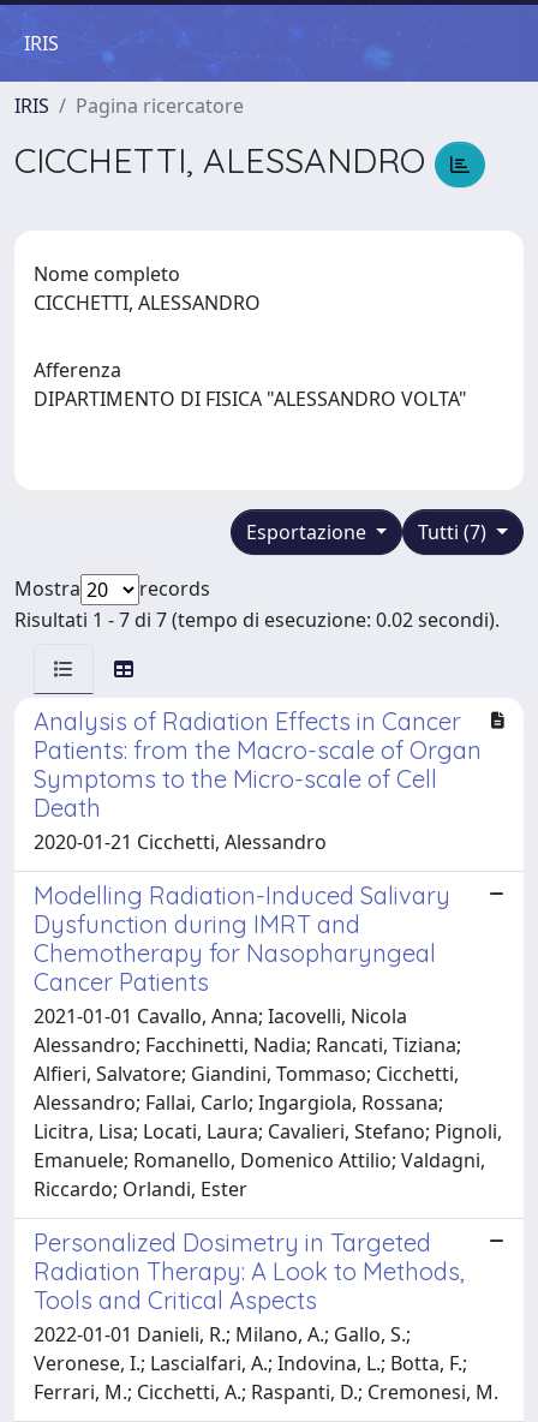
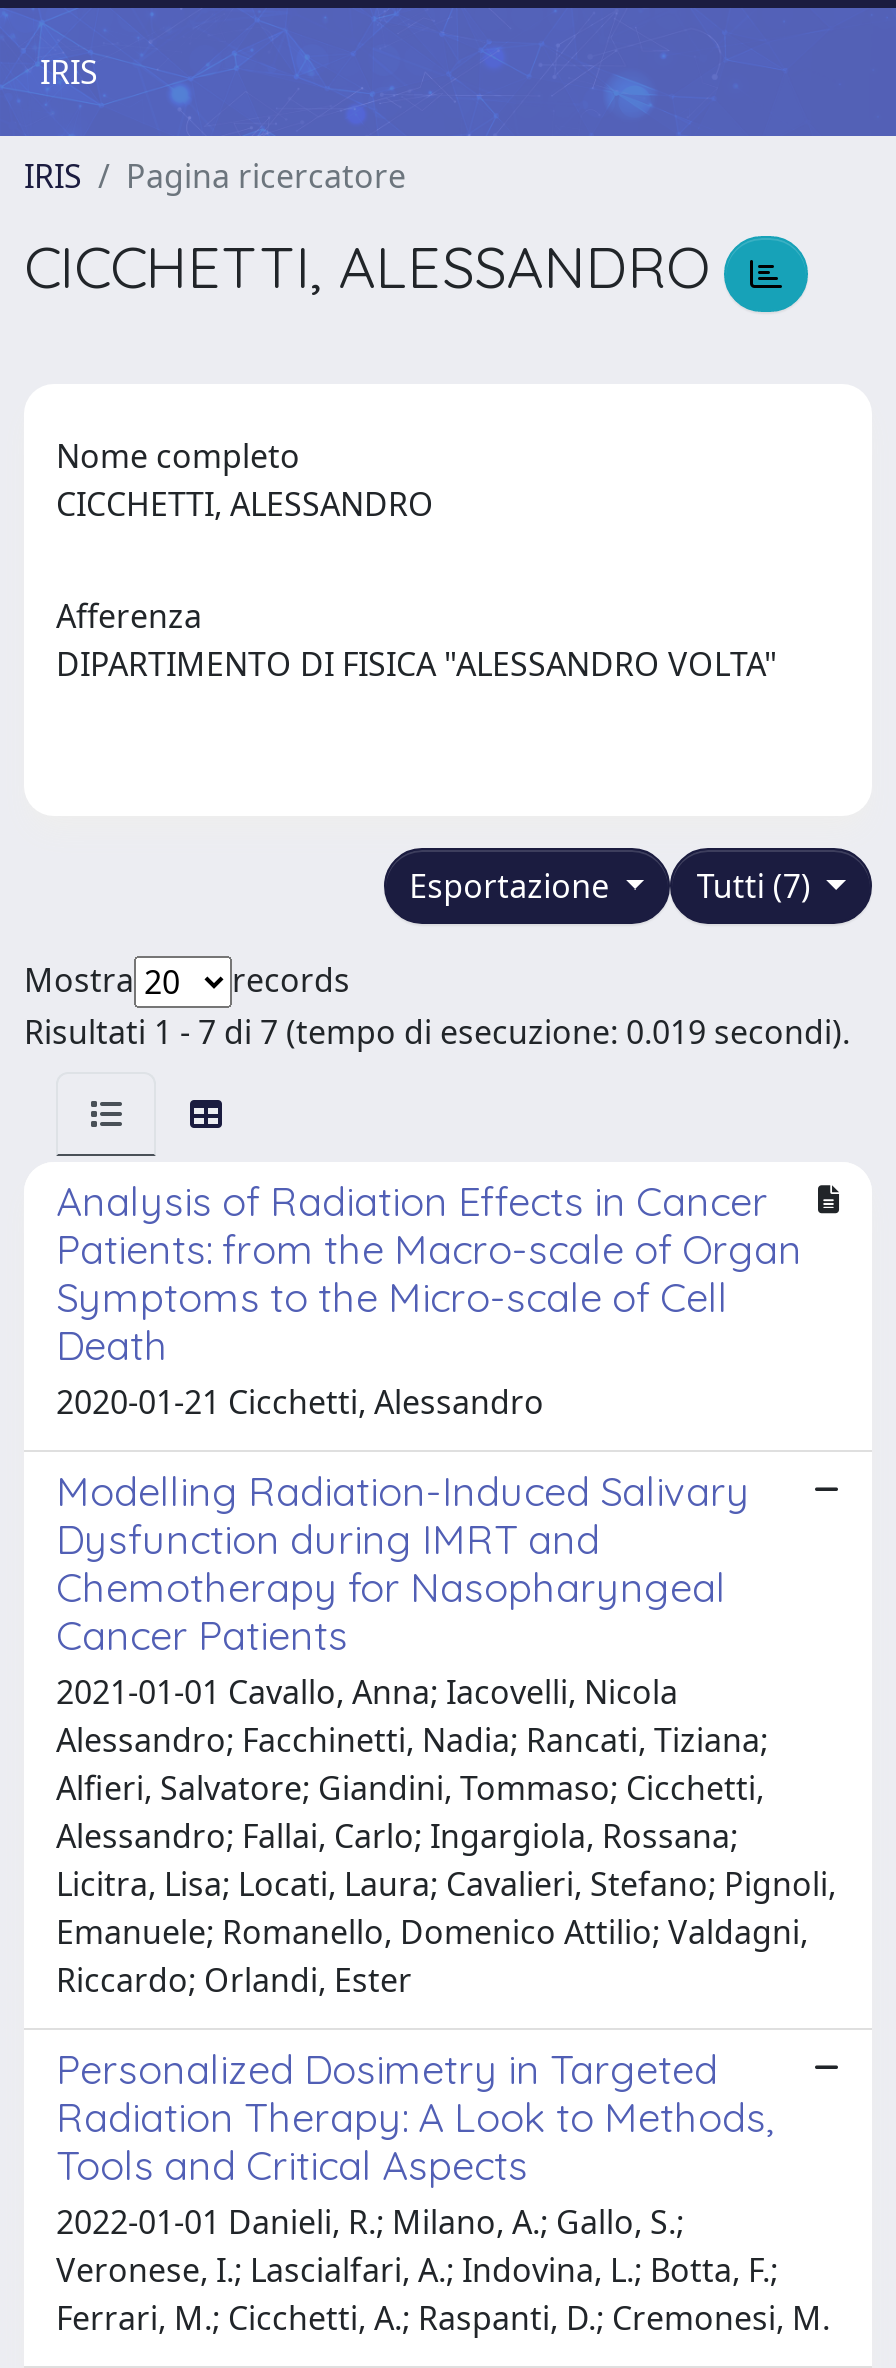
- Risultati 1 - 7 di 7 (tempo di esecuzione: 0.02 secondi).
+ Risultati 1 - 7 di 7 (tempo di esecuzione: 0.019 secondi).
